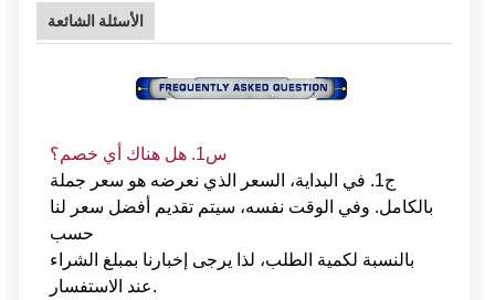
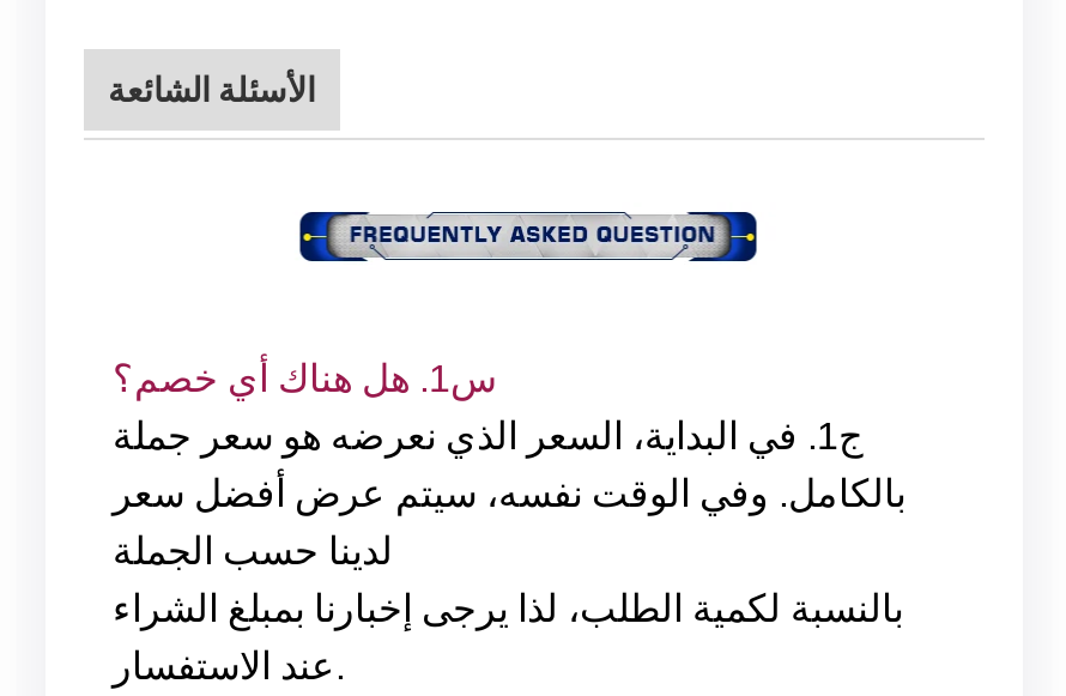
- بالكامل. وفي الوقت نفسه، سيتم تقديم أفضل سعر لنا
- حسب
+ بالكامل. وفي الوقت نفسه، سيتم عرض أفضل سعر
+ لدينا حسب الجملة
